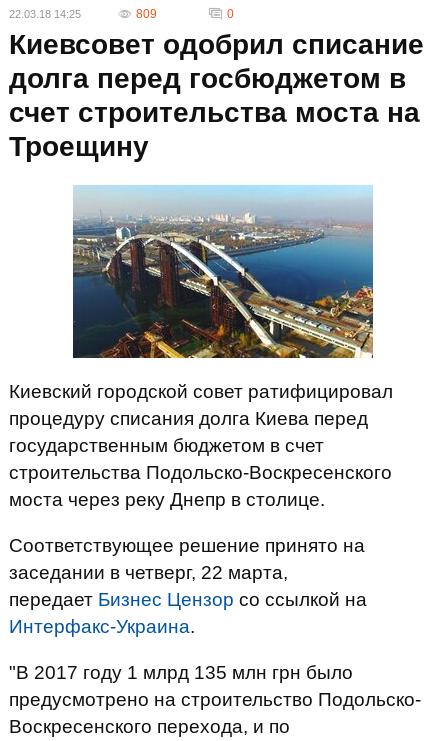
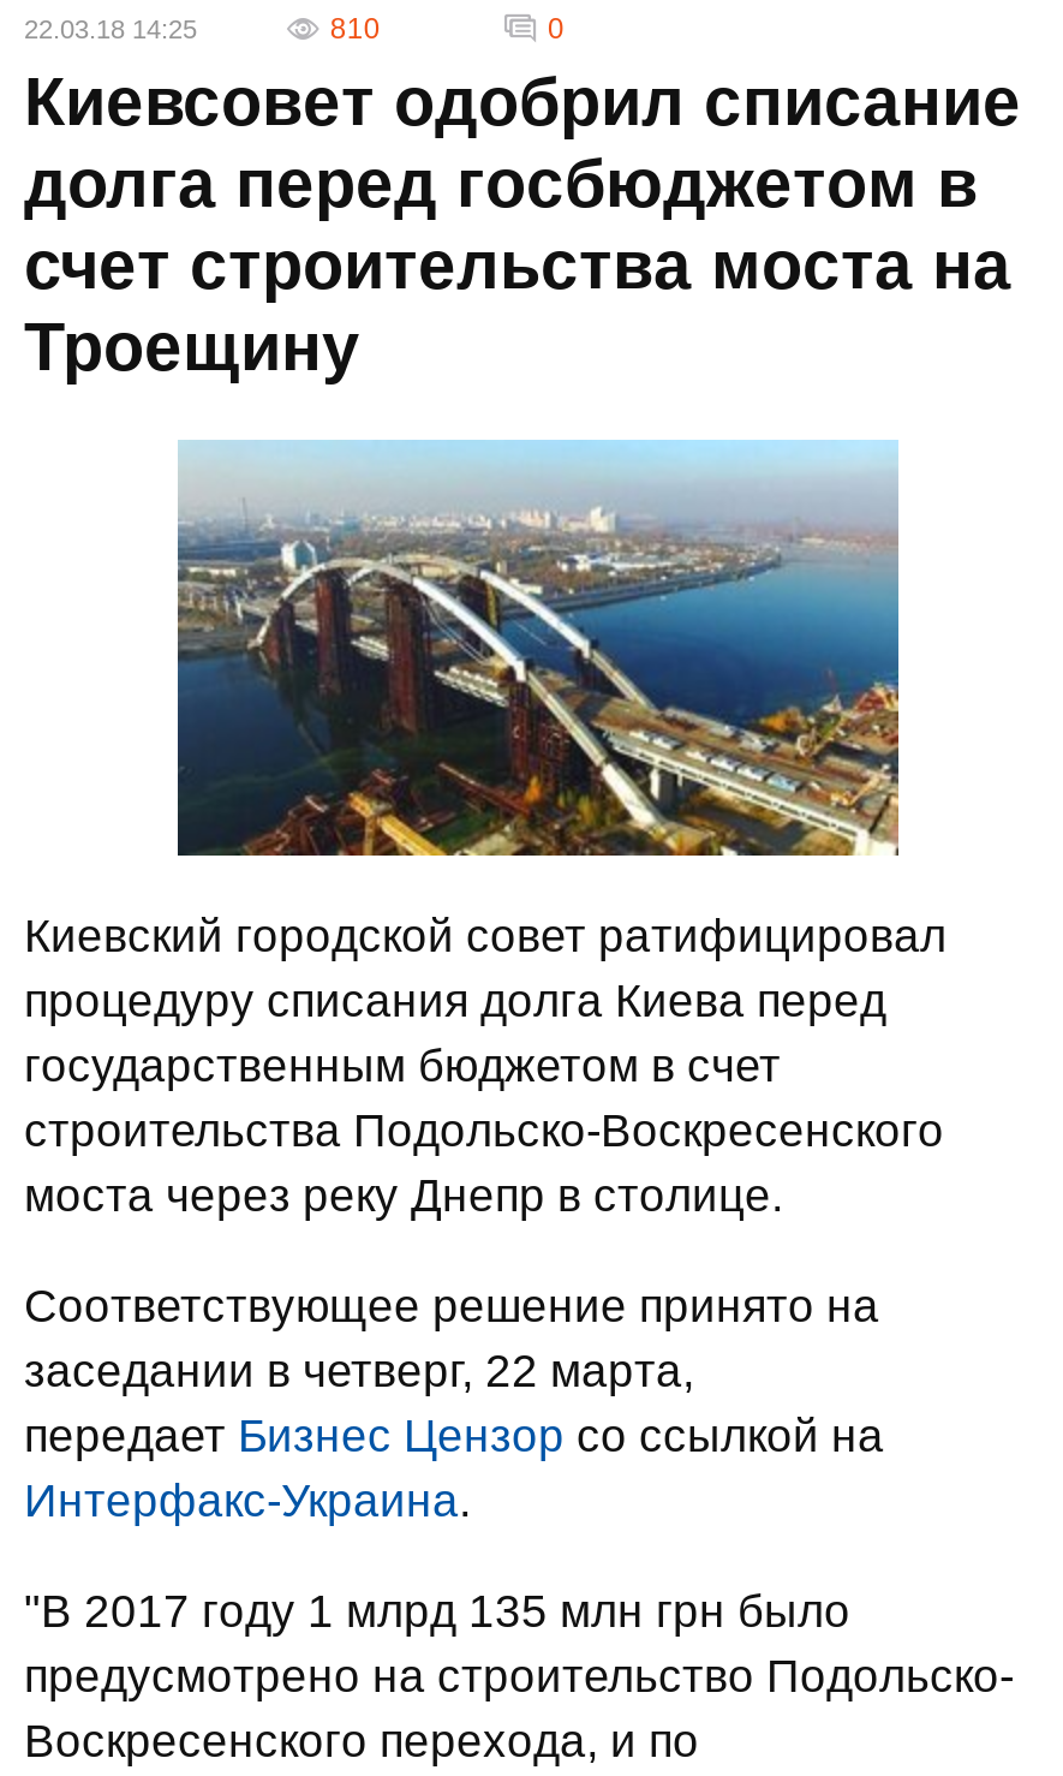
- 809
+ 810
